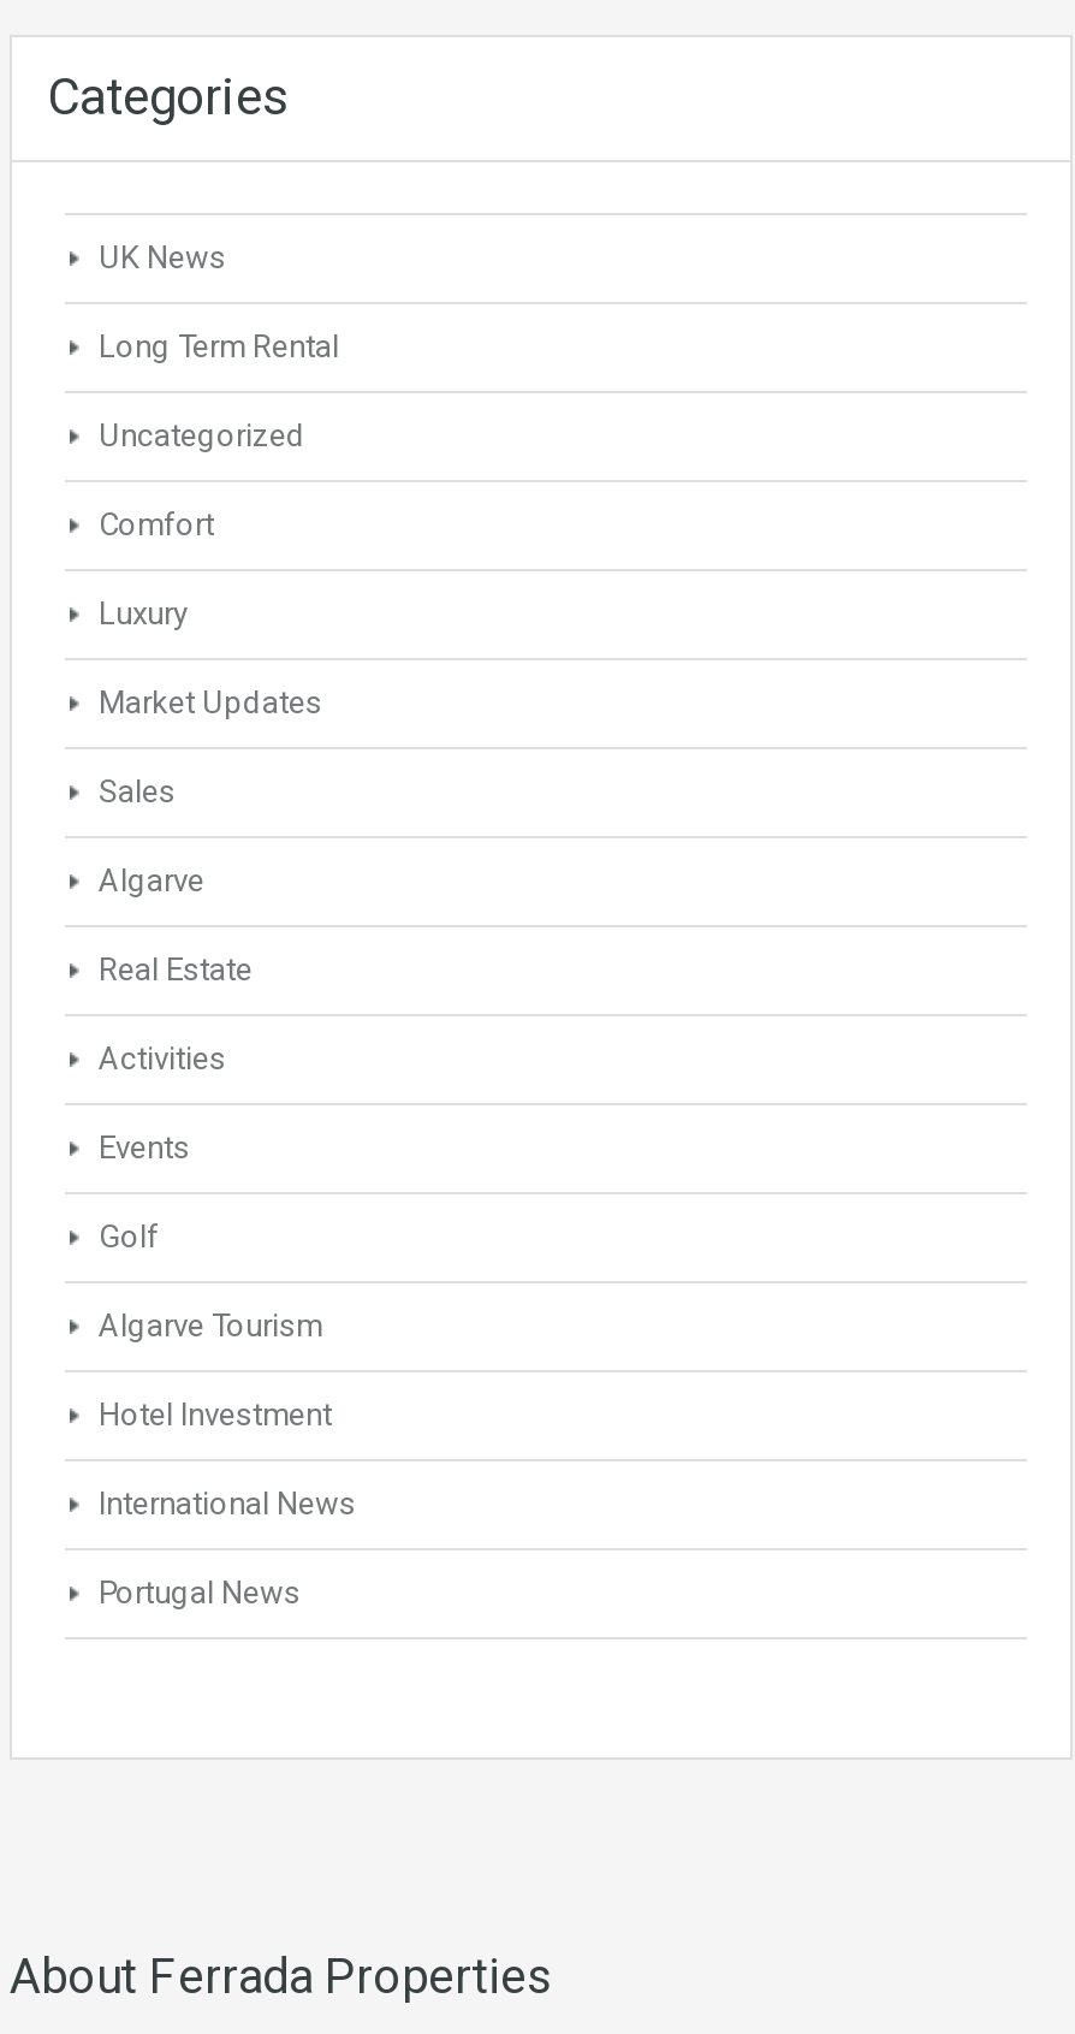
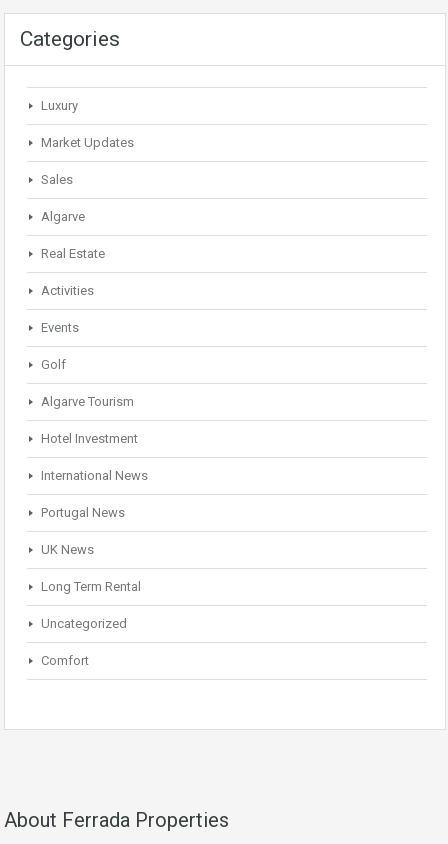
moved down: UK News | Long Term Rental | Uncategorized | Comfort

moved up: Luxury | Market Updates | Sales | ... | International News | Portugal News
